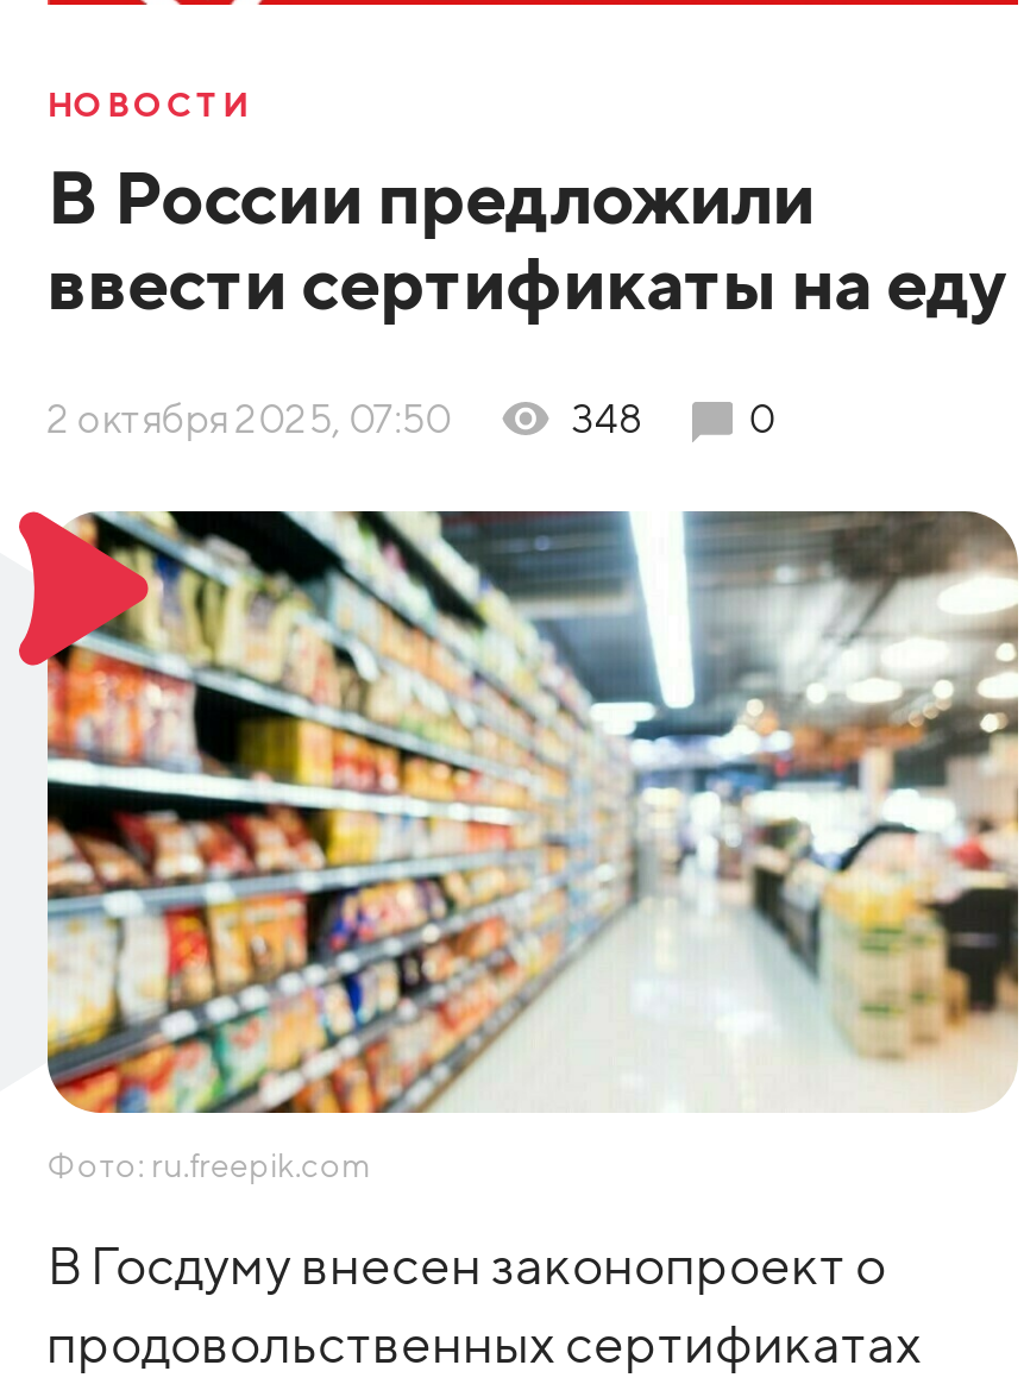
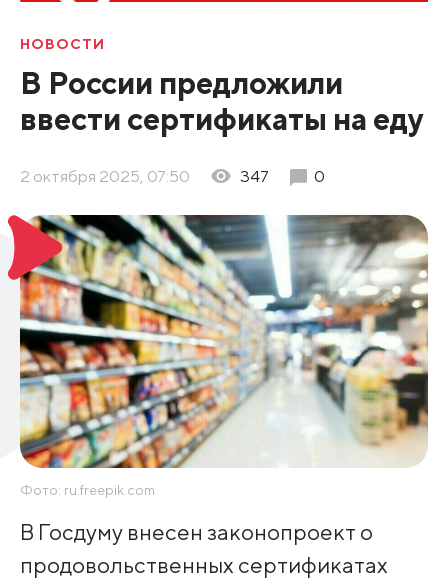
- 348
+ 347
